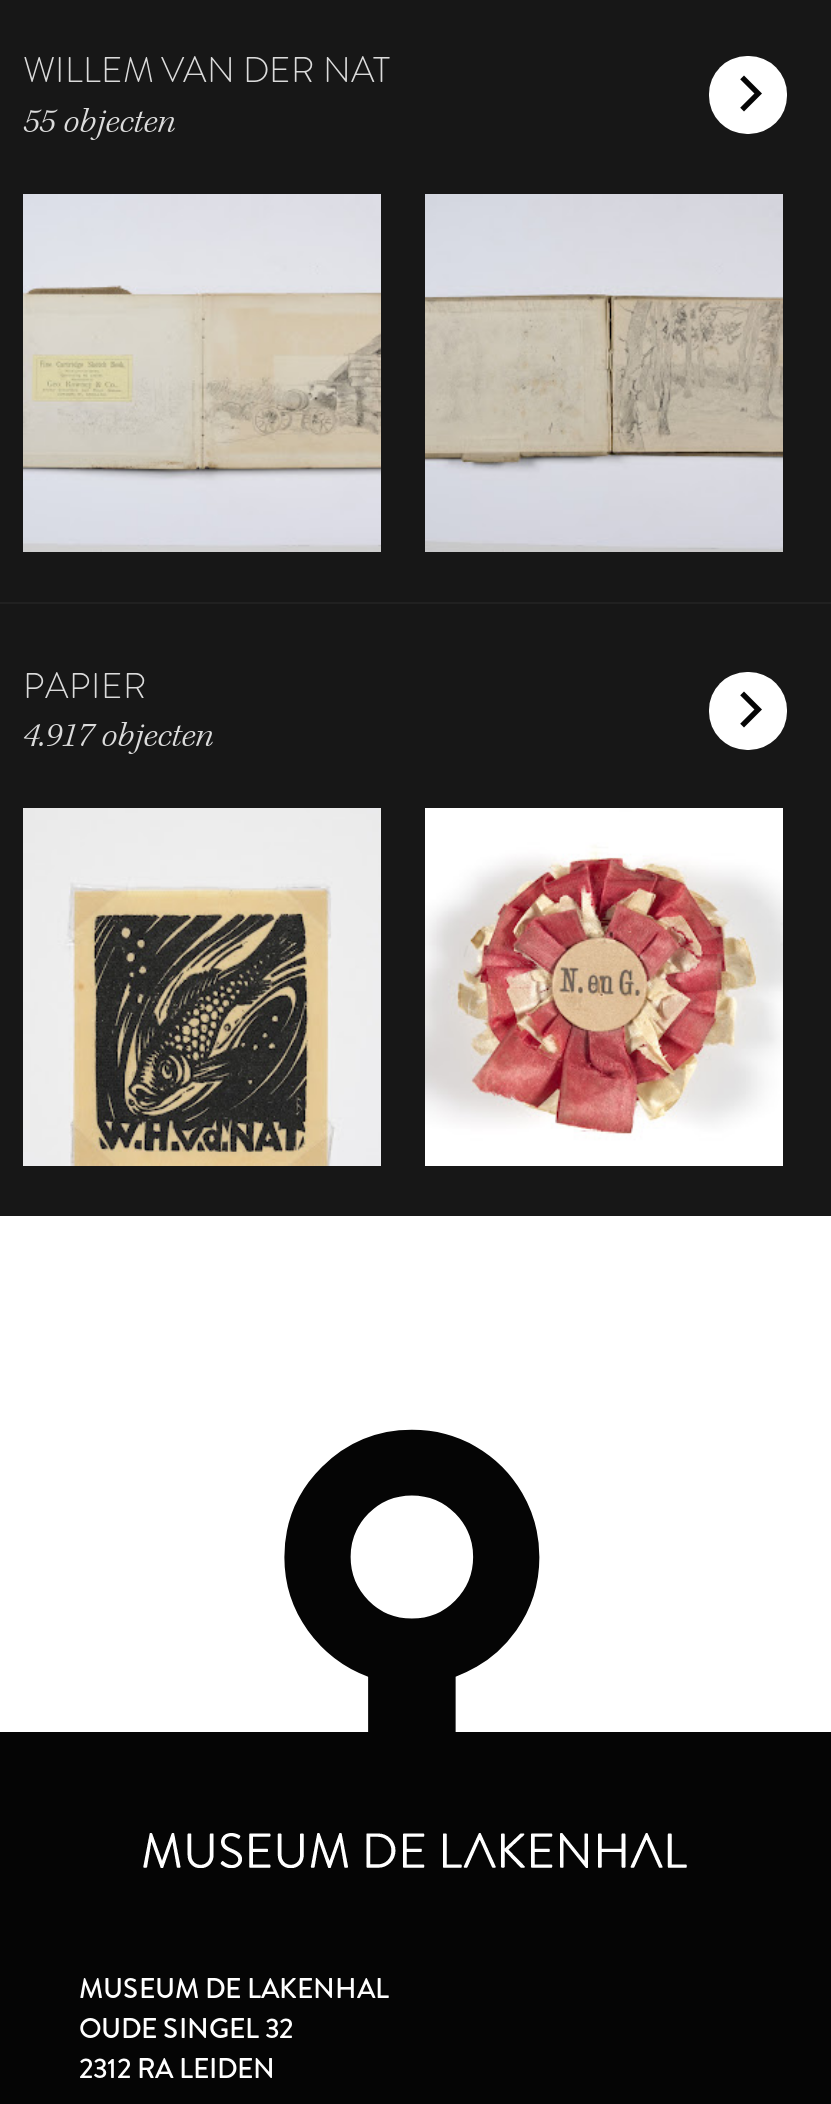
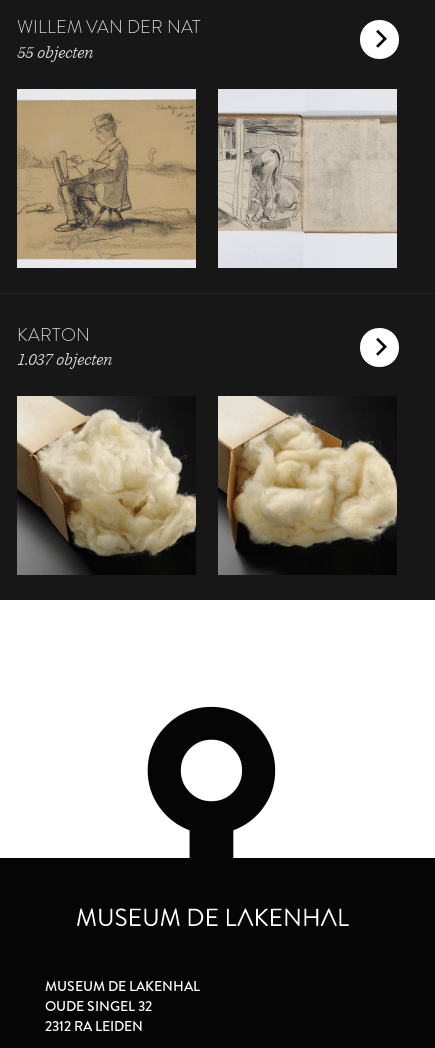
- [image]
+ [image]

- [image]
+ [image]

- PAPIER
- 4.917 objecten
+ KARTON
+ 1.037 objecten

- [image]
+ [image]

- [image]
+ [image]
